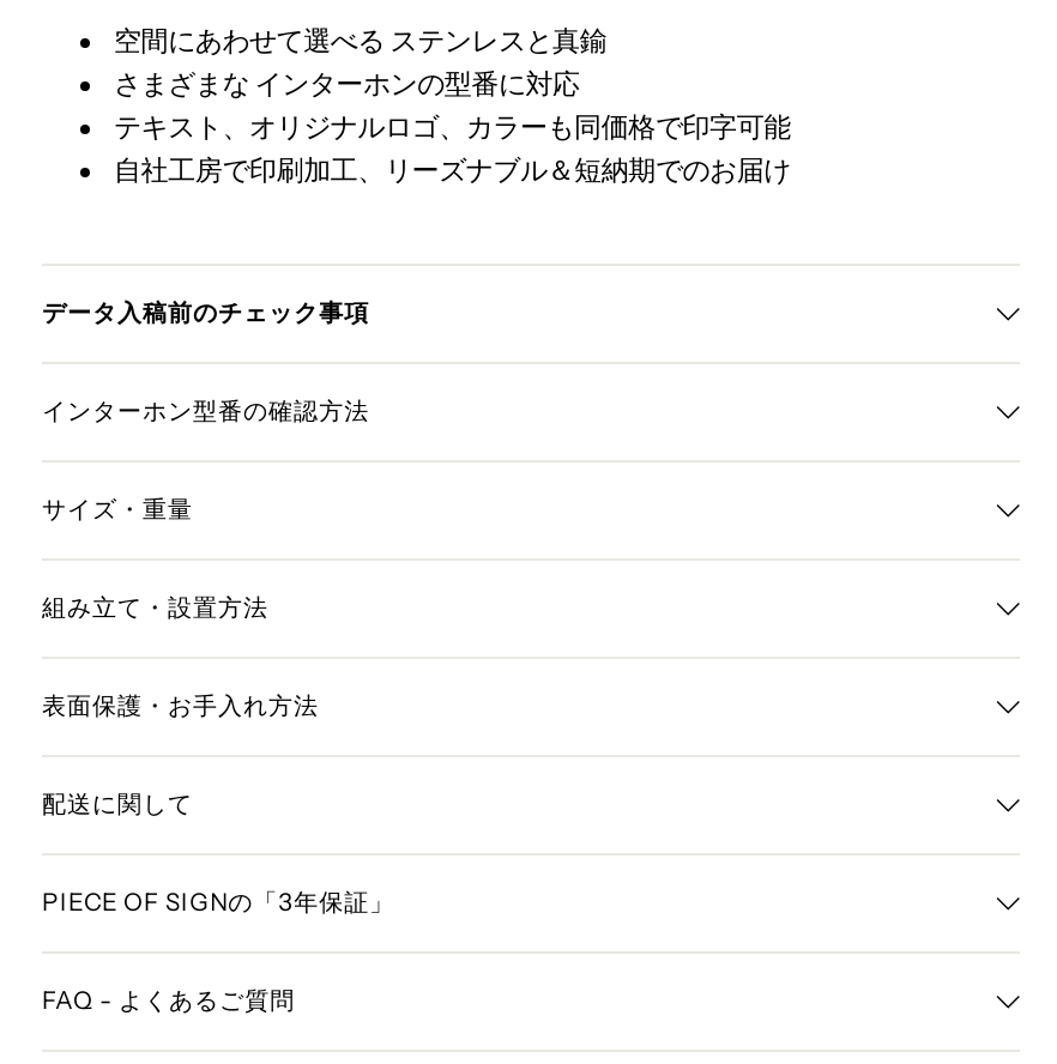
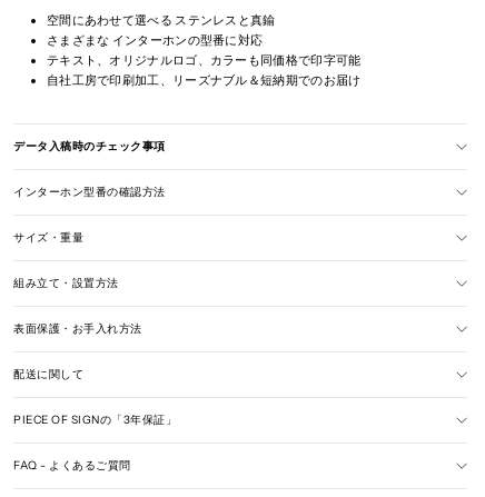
- データ入稿前のチェック事項
+ データ入稿時のチェック事項
